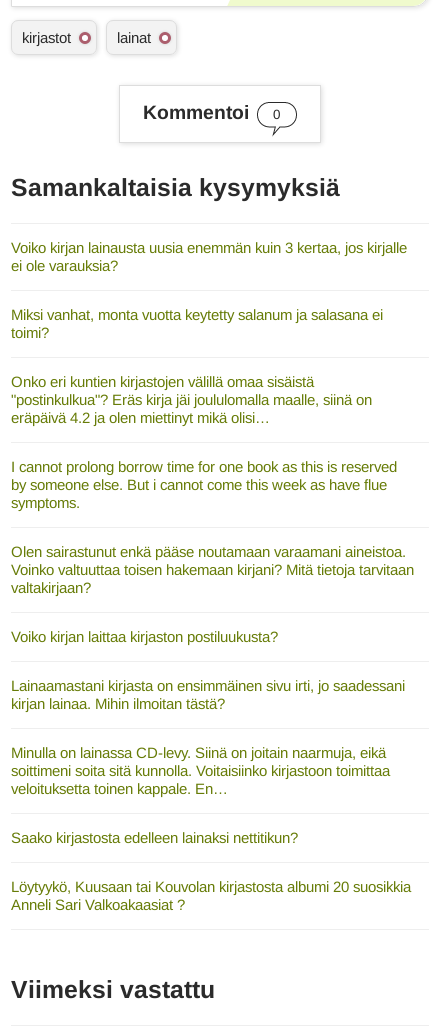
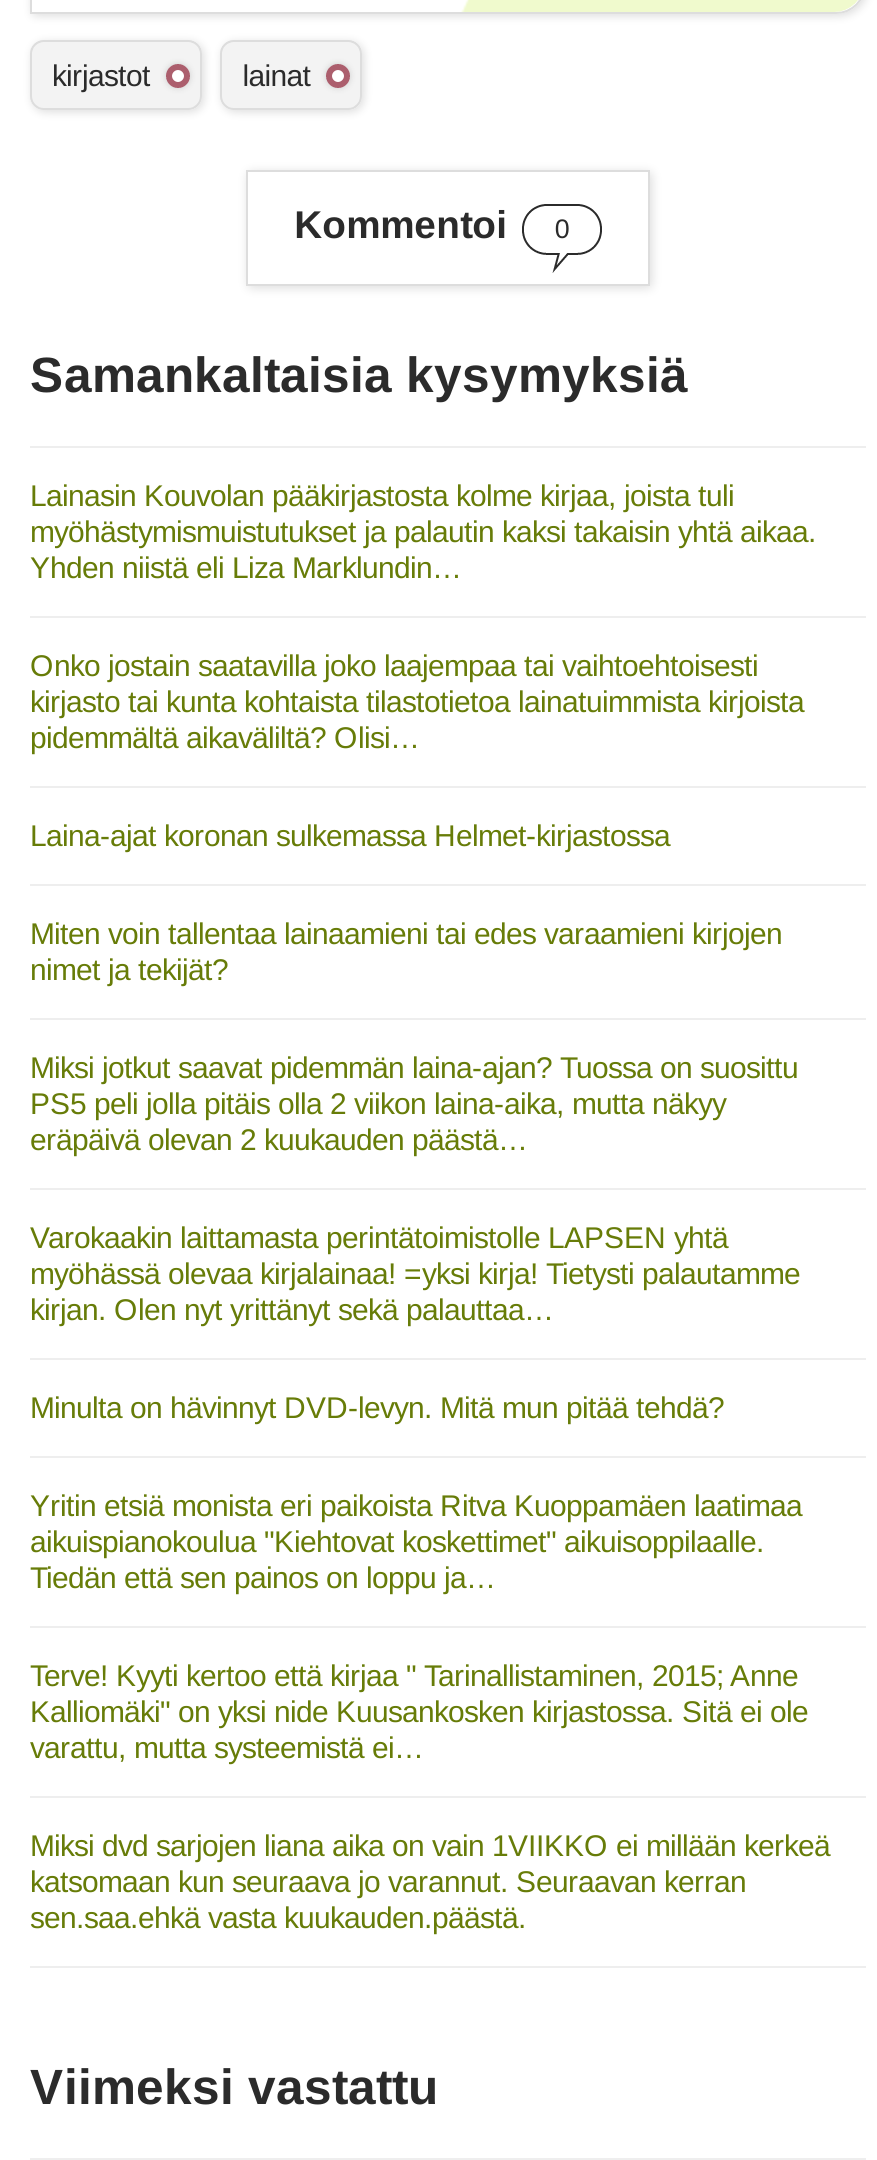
- Voiko kirjan lainausta uusia enemmän kuin 3 kertaa, jos kirjalle
- ei ole varauksia?
+ Lainasin Kouvolan pääkirjastosta kolme kirjaa, joista tuli
+ myöhästymismuistutukset ja palautin kaksi takaisin yhtä aikaa.
+ Yhden niistä eli Liza Marklundin…

- Miksi vanhat, monta vuotta keytetty salanum ja salasana ei
- toimi?
+ Onko jostain saatavilla joko laajempaa tai vaihtoehtoisesti
+ kirjasto tai kunta kohtaista tilastotietoa lainatuimmista kirjoista
+ pidemmältä aikaväliltä? Olisi…

- Onko eri kuntien kirjastojen välillä omaa sisäistä
- "postinkulkua"? Eräs kirja jäi joululomalla maalle, siinä on
- eräpäivä 4.2 ja olen miettinyt mikä olisi…
+ Laina-ajat koronan sulkemassa Helmet-kirjastossa

- I cannot prolong borrow time for one book as this is reserved
- by someone else. But i cannot come this week as have flue
- symptoms.
+ Miten voin tallentaa lainaamieni tai edes varaamieni kirjojen
+ nimet ja tekijät?

- Olen sairastunut enkä pääse noutamaan varaamani aineistoa.
- Voinko valtuuttaa toisen hakemaan kirjani? Mitä tietoja tarvitaan
- valtakirjaan?
+ Miksi jotkut saavat pidemmän laina-ajan? Tuossa on suosittu
+ PS5 peli jolla pitäis olla 2 viikon laina-aika, mutta näkyy
+ eräpäivä olevan 2 kuukauden päästä…

- Voiko kirjan laittaa kirjaston postiluukusta?
+ Varokaakin laittamasta perintätoimistolle LAPSEN yhtä
+ myöhässä olevaa kirjalainaa! =yksi kirja! Tietysti palautamme
+ kirjan. Olen nyt yrittänyt sekä palauttaa…

- Lainaamastani kirjasta on ensimmäinen sivu irti, jo saadessani
- kirjan lainaa. Mihin ilmoitan tästä?
+ Minulta on hävinnyt DVD-levyn. Mitä mun pitää tehdä?

- Minulla on lainassa CD-levy. Siinä on joitain naarmuja, eikä
- soittimeni soita sitä kunnolla. Voitaisiinko kirjastoon toimittaa
- veloituksetta toinen kappale. En…
+ Yritin etsiä monista eri paikoista Ritva Kuoppamäen laatimaa
+ aikuispianokoulua "Kiehtovat koskettimet" aikuisoppilaalle.
+ Tiedän että sen painos on loppu ja…

- Saako kirjastosta edelleen lainaksi nettitikun?
+ Terve! Kyyti kertoo että kirjaa " Tarinallistaminen, 2015; Anne
+ Kalliomäki" on yksi nide Kuusankosken kirjastossa. Sitä ei ole
+ varattu, mutta systeemistä ei…

- Löytyykö, Kuusaan tai Kouvolan kirjastosta albumi 20 suosikkia
- Anneli Sari Valkoakaasiat ?
+ Miksi dvd sarjojen liana aika on vain 1VIIKKO ei millään kerkeä
+ katsomaan kun seuraava jo varannut. Seuraavan kerran
+ sen.saa.ehkä vasta kuukauden.päästä.
